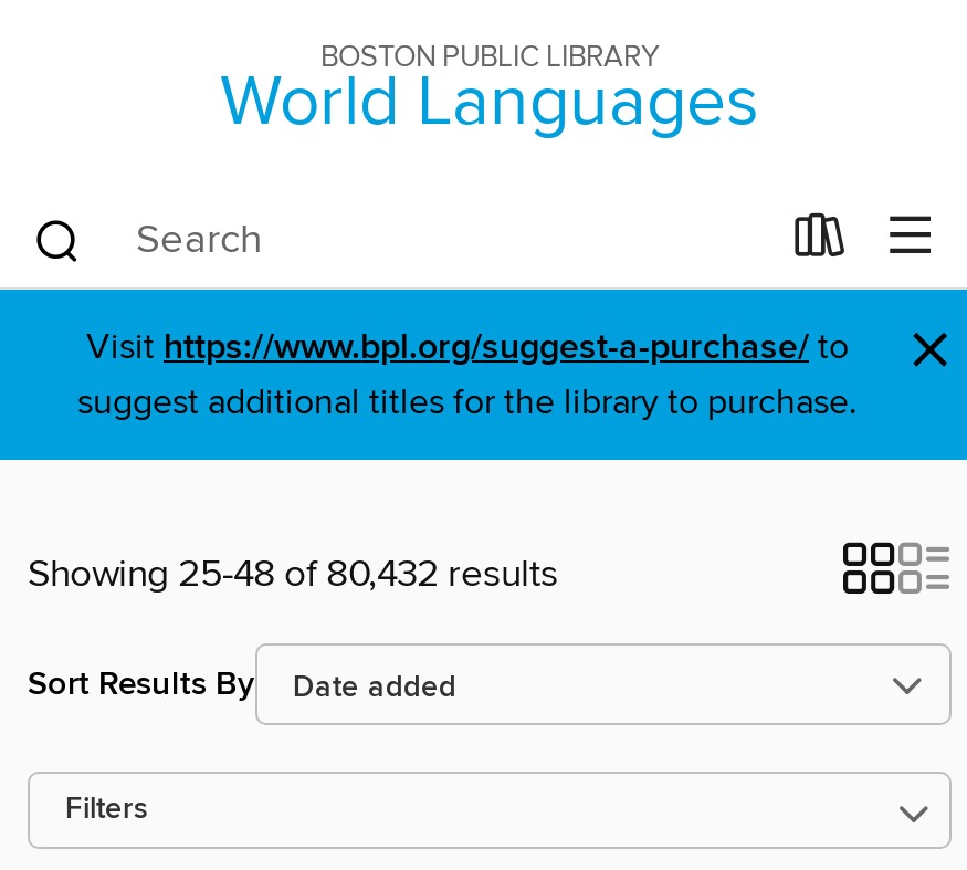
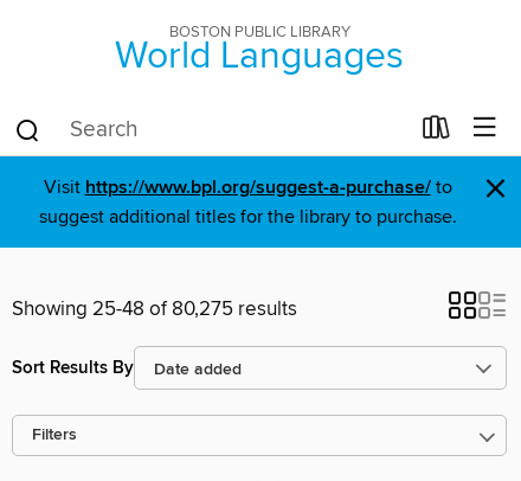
- Showing 25-48 of 80,432 results
+ Showing 25-48 of 80,275 results
